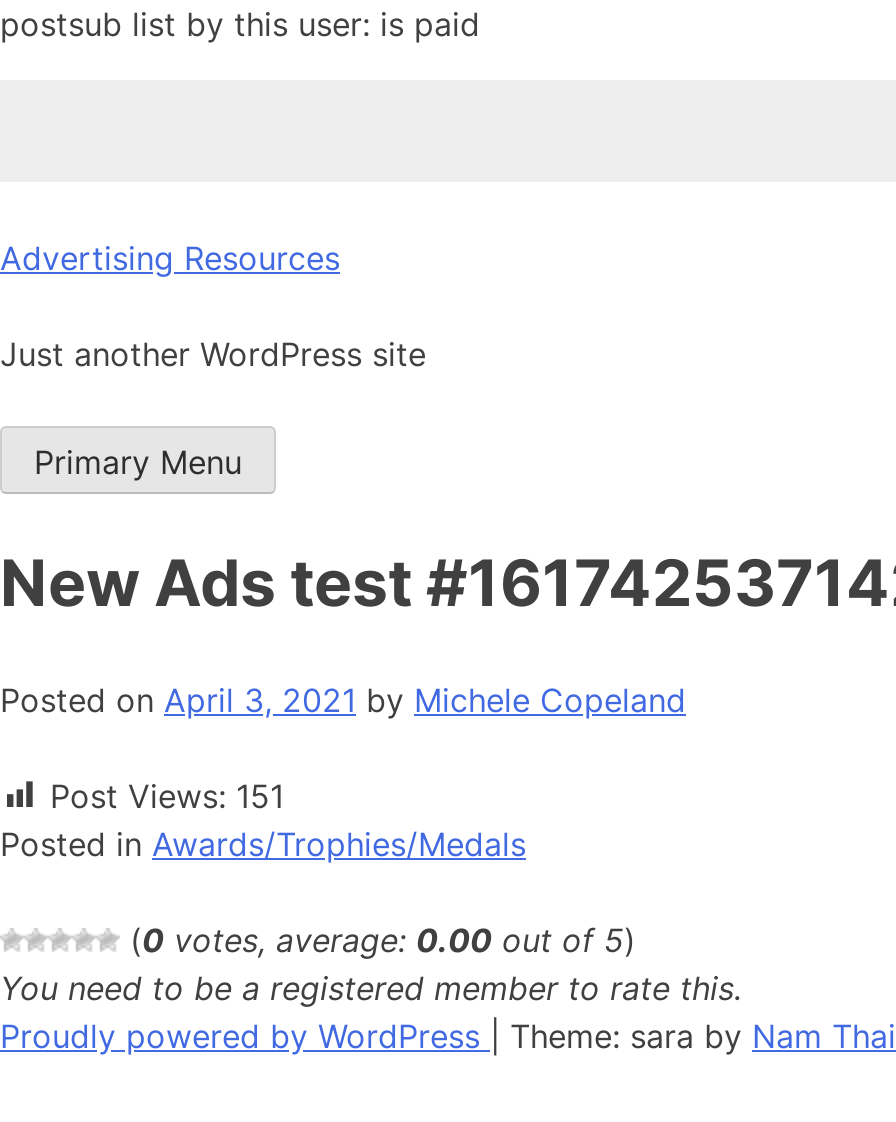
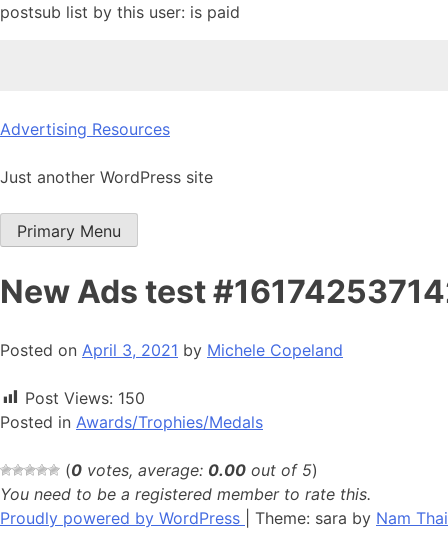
- Post Views: 151
+ Post Views: 150
